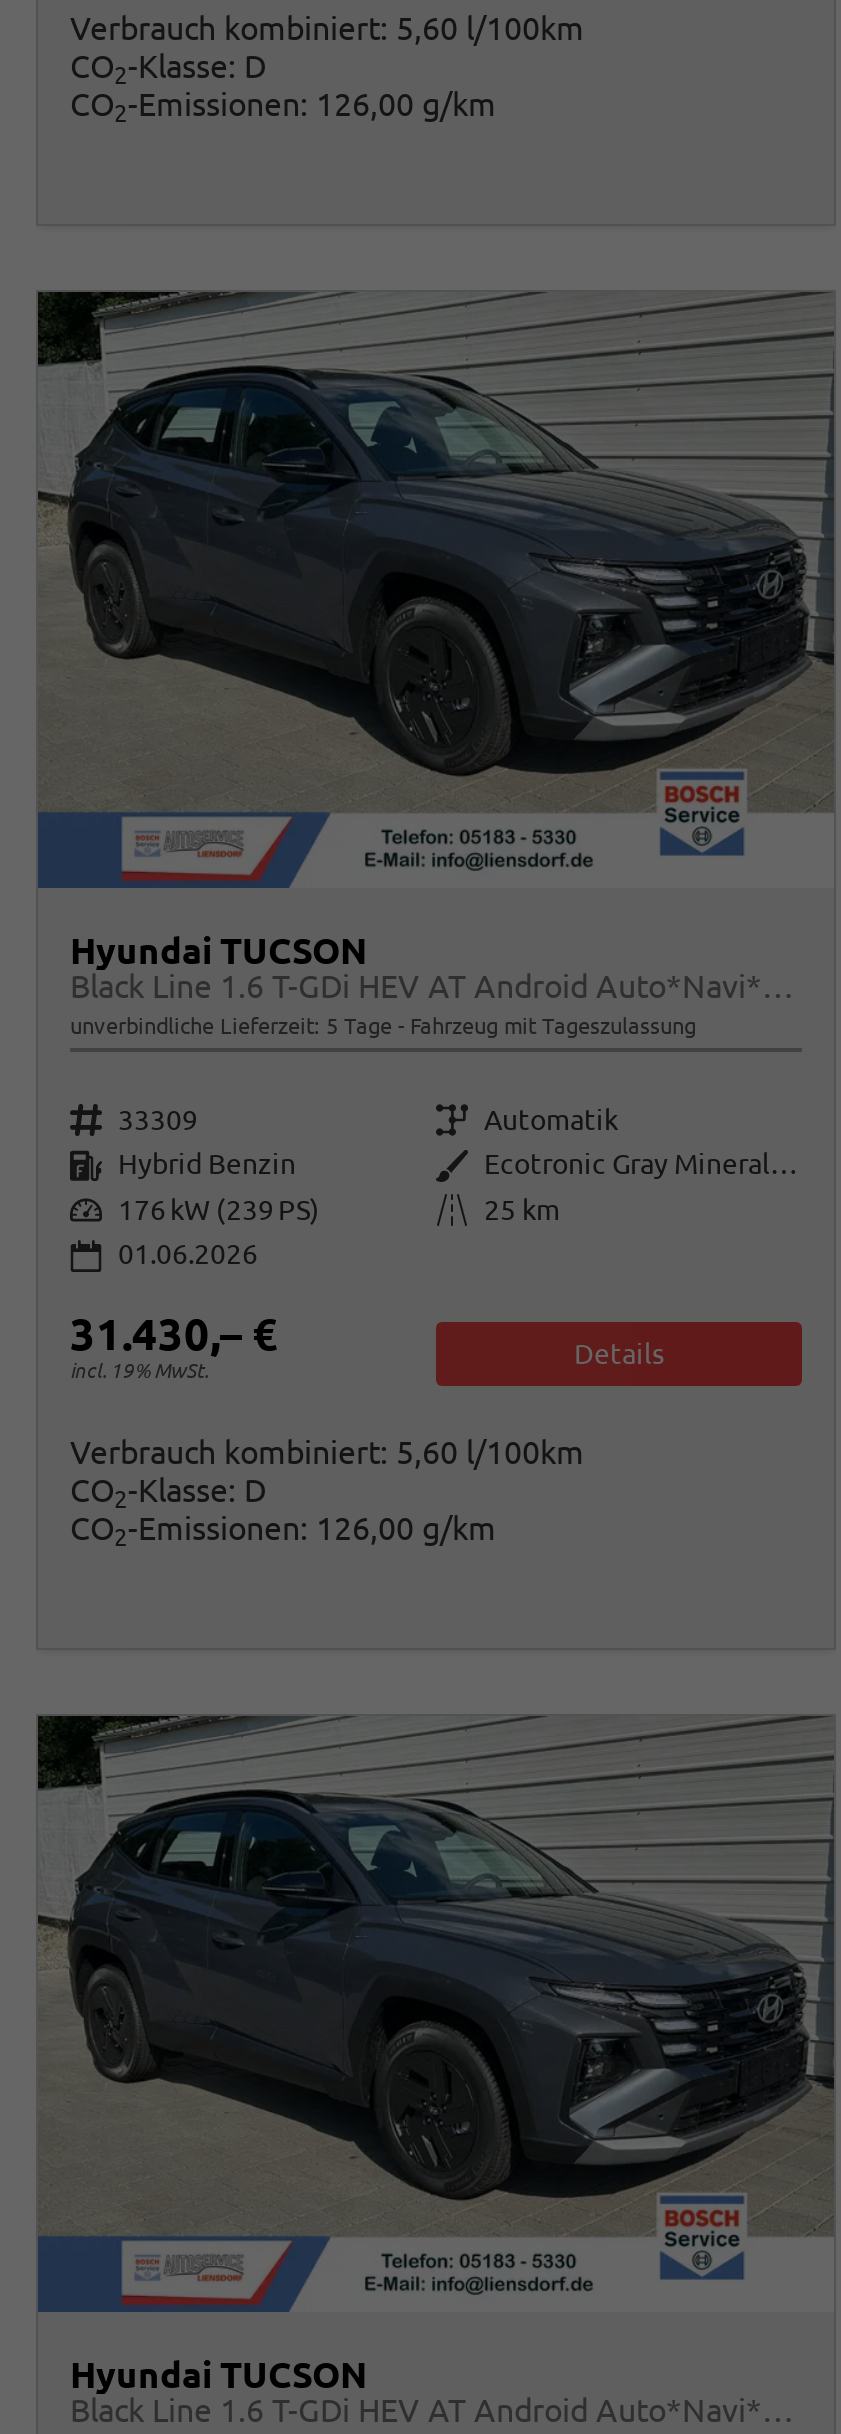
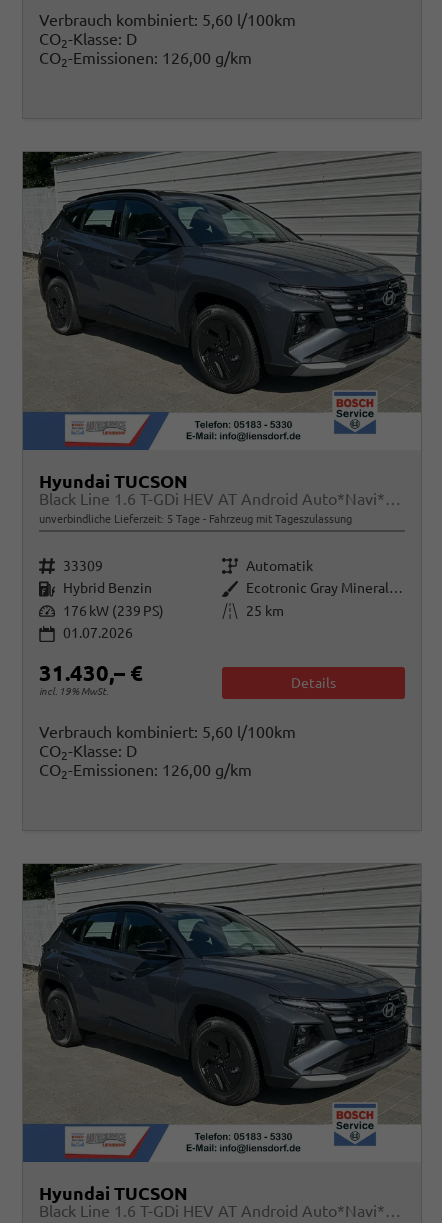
- 01.06.2026
+ 01.07.2026
